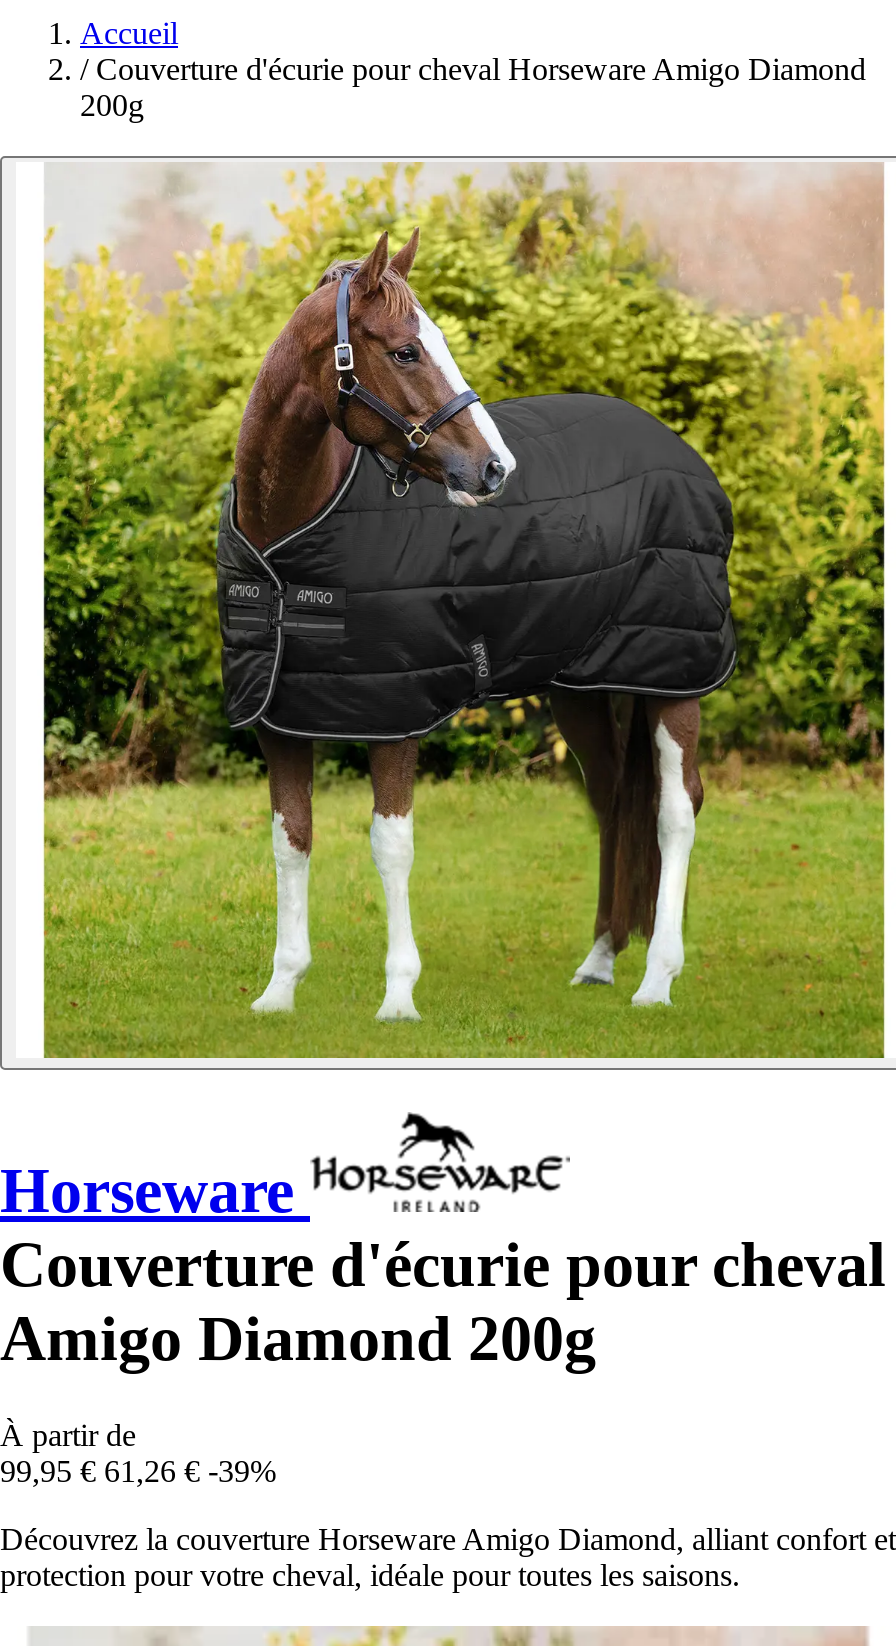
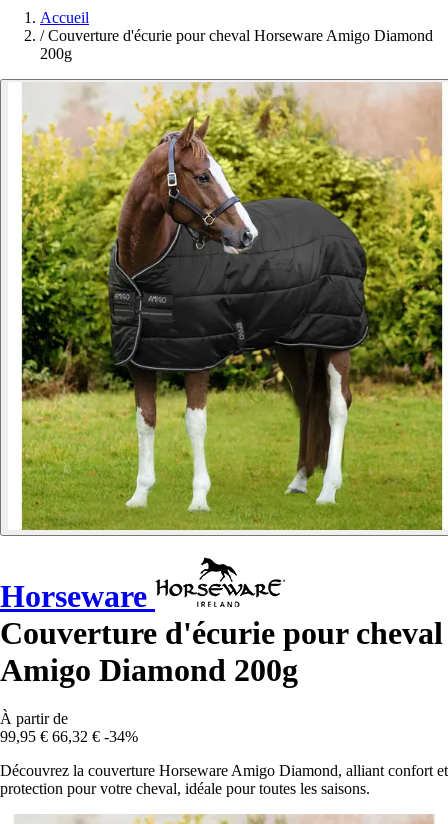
- 99,95 € 61,26 € -39%
+ 99,95 € 66,32 € -34%
